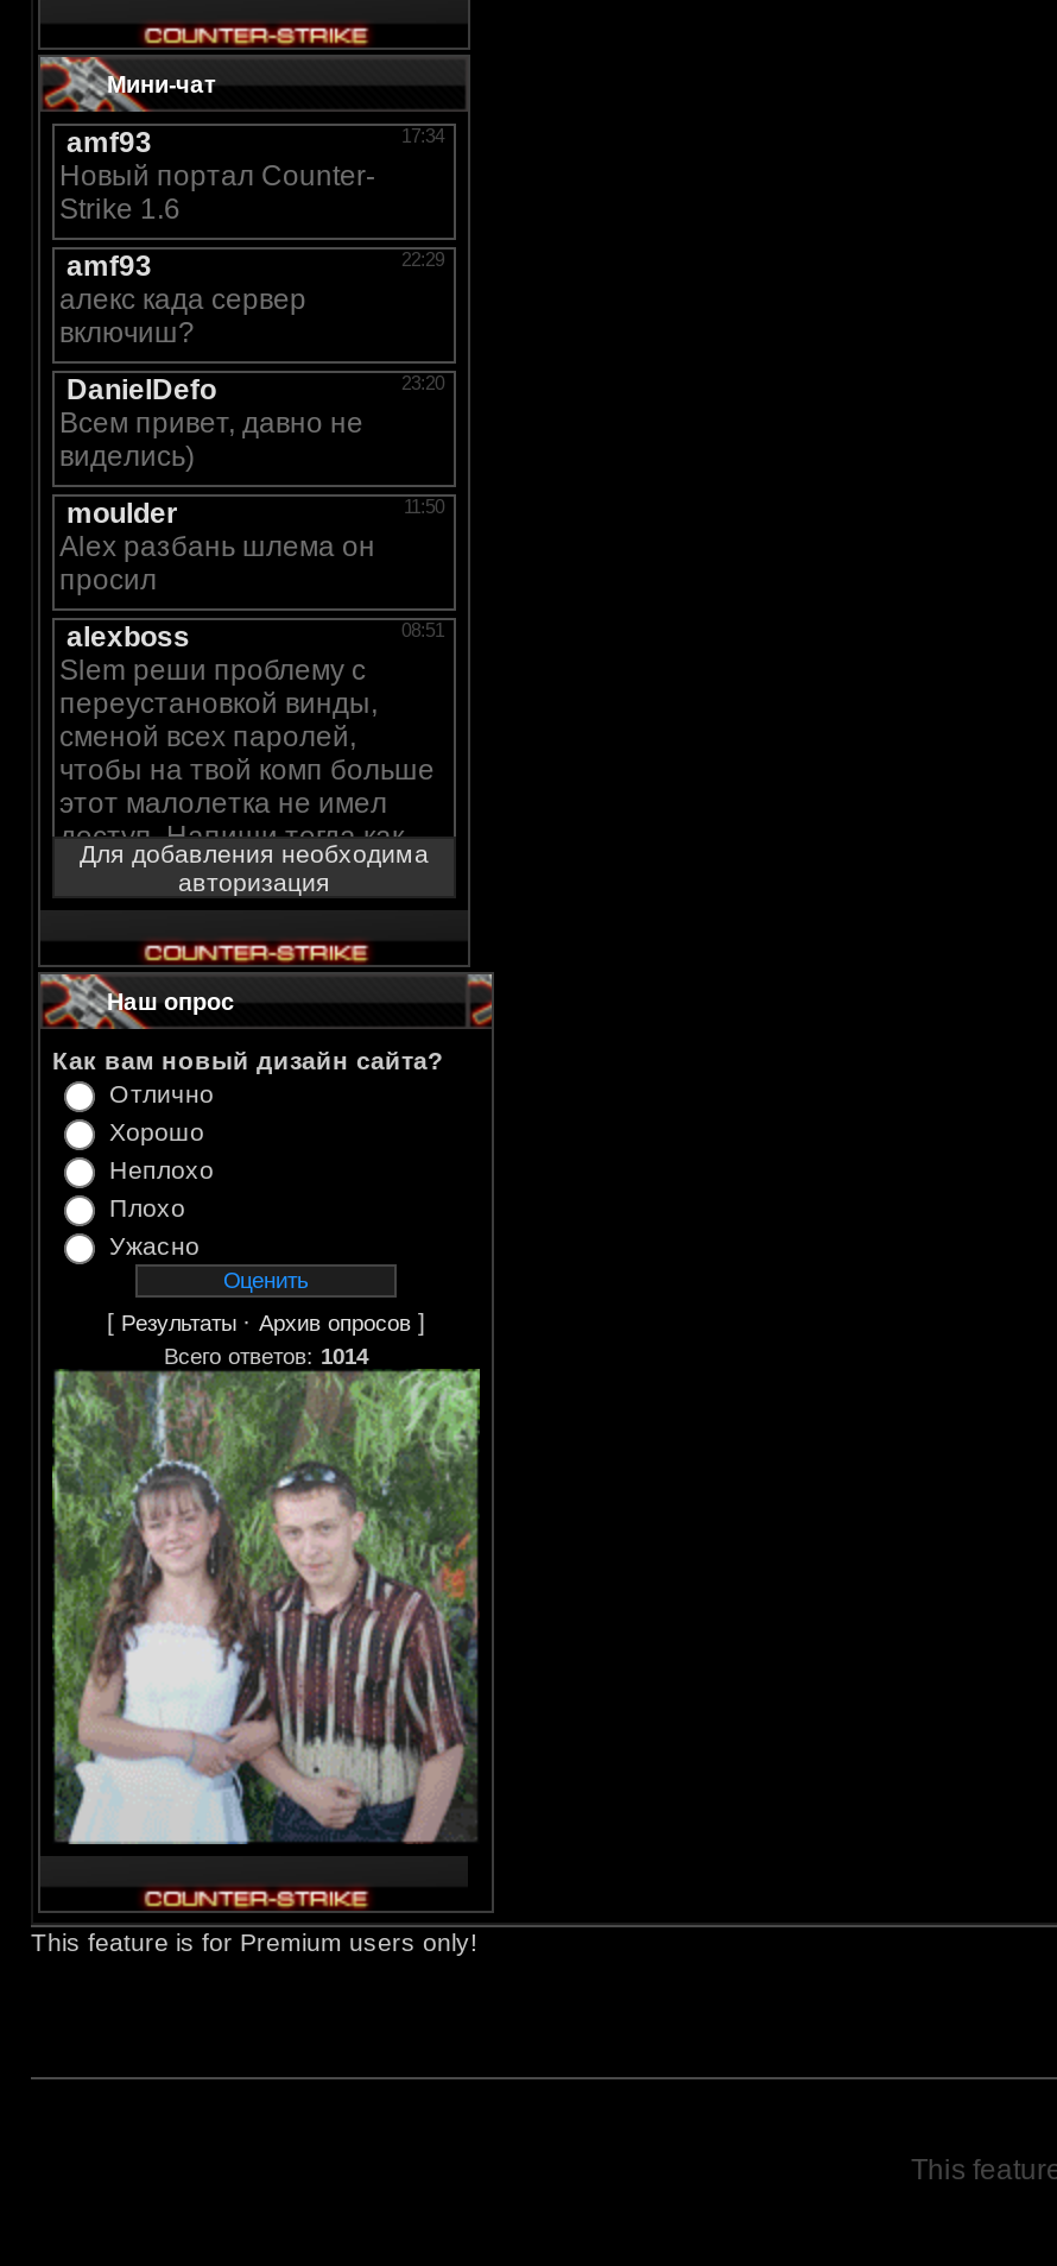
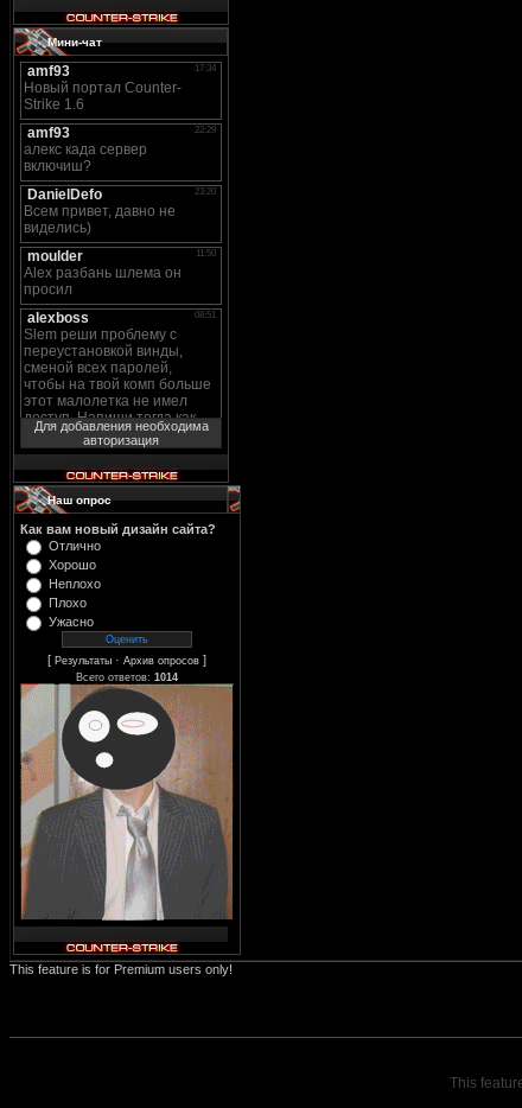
- [image]
+ [image]
